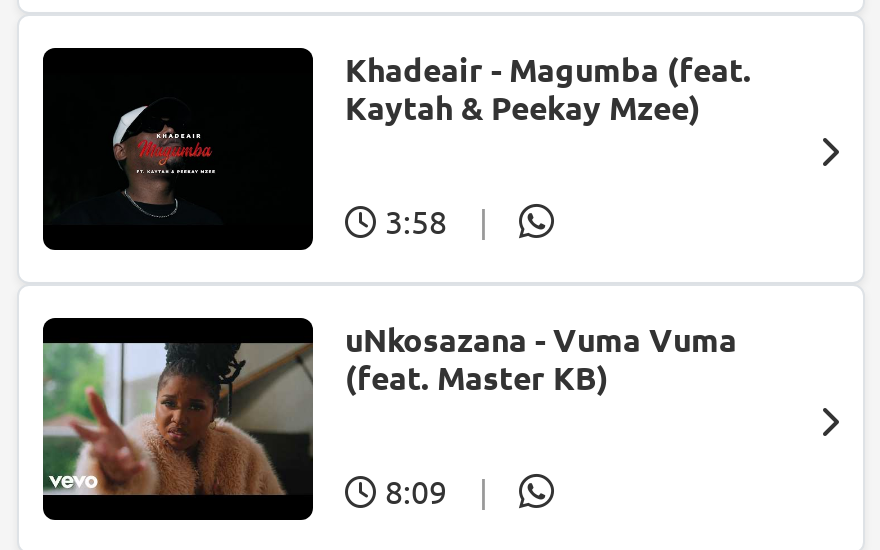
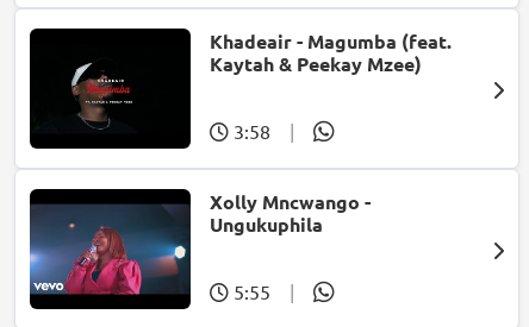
- [image]
- uNkosazana - Vuma Vuma
- (feat. Master KB)
+ [image]
+ Xolly Mncwango -
+ Ungukuphila

- 8:09
+ 5:55
